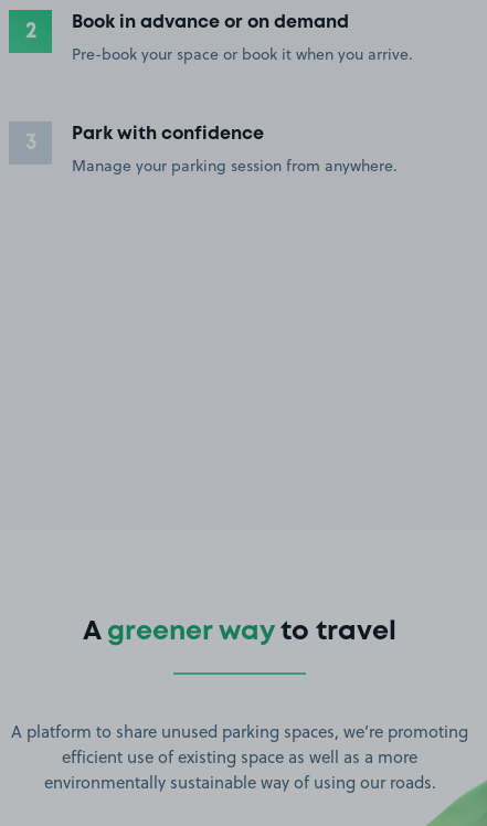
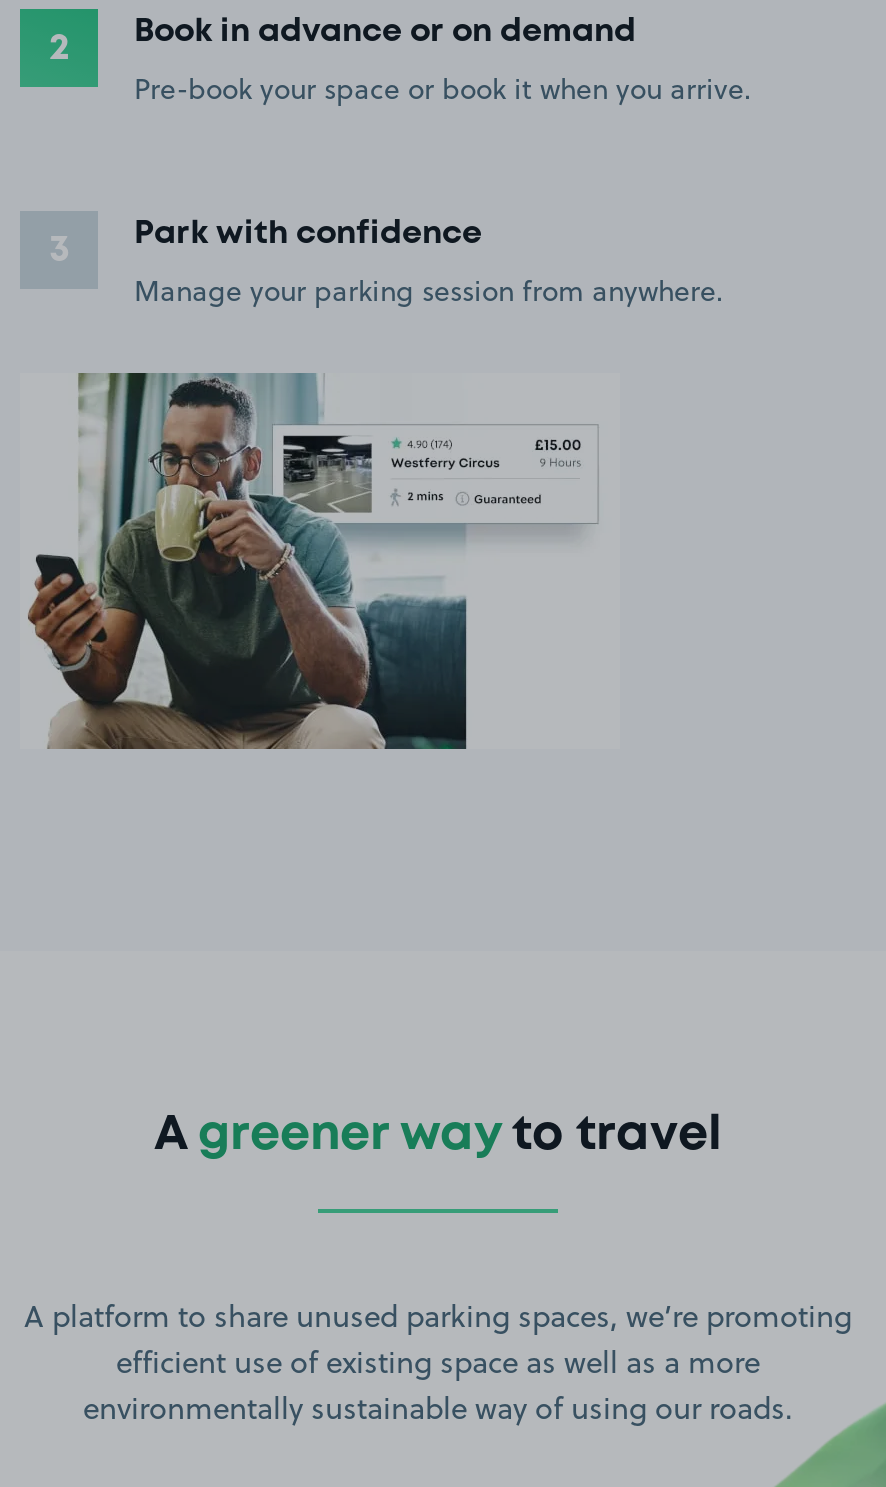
+ [image]
